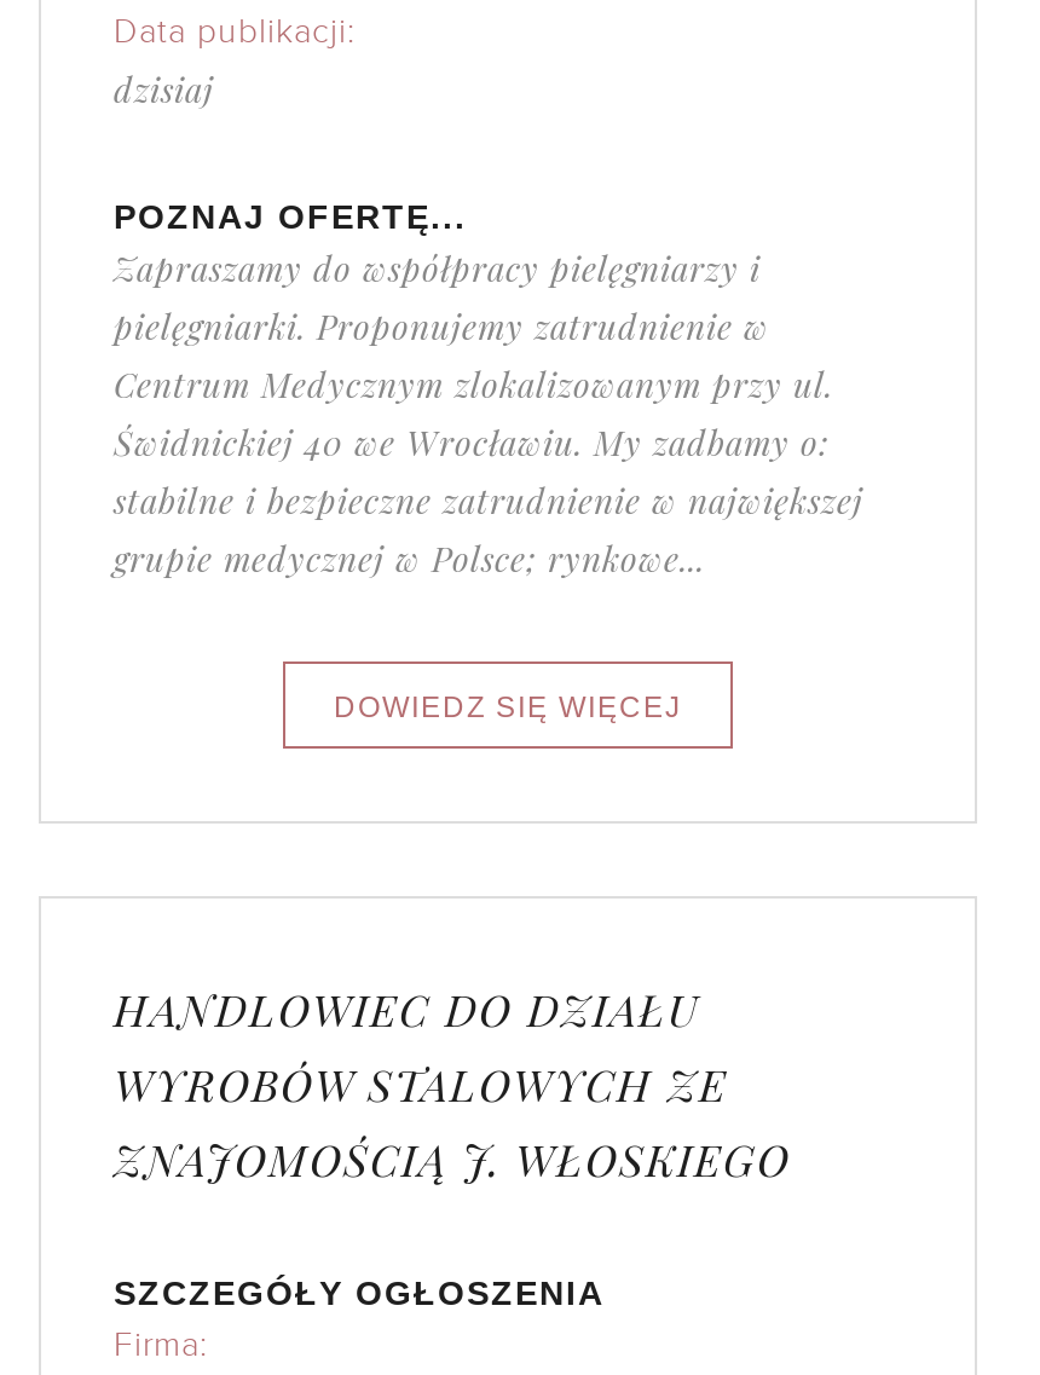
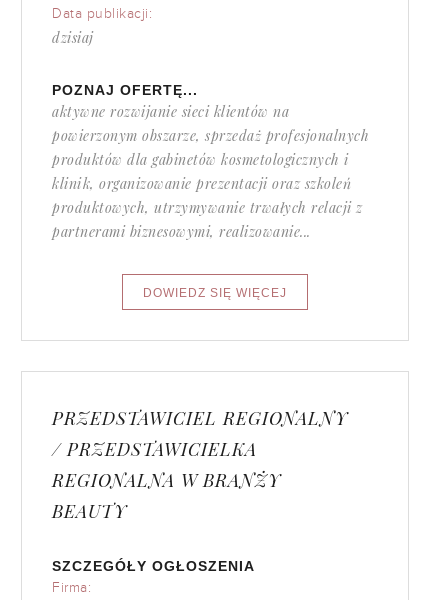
- Zapraszamy do współpracy pielęgniarzy i
- pielęgniarki. Proponujemy zatrudnienie w
- Centrum Medycznym zlokalizowanym przy ul.
- Świdnickiej 40 we Wrocławiu. My zadbamy o:
- stabilne i bezpieczne zatrudnienie w największej
- grupie medycznej w Polsce; rynkowe...
+ aktywne rozwijanie sieci klientów na
+ powierzonym obszarze, sprzedaż profesjonalnych
+ produktów dla gabinetów kosmetologicznych i
+ klinik, organizowanie prezentacji oraz szkoleń
+ produktowych, utrzymywanie trwałych relacji z
+ partnerami biznesowymi, realizowanie...

- HANDLOWIEC DO DZIAŁU
- WYROBÓW STALOWYCH ZE
- ZNAJOMOŚCIĄ J. WŁOSKIEGO
+ PRZEDSTAWICIEL REGIONALNY
+ / PRZEDSTAWICIELKA
+ REGIONALNA W BRANŻY
+ BEAUTY
